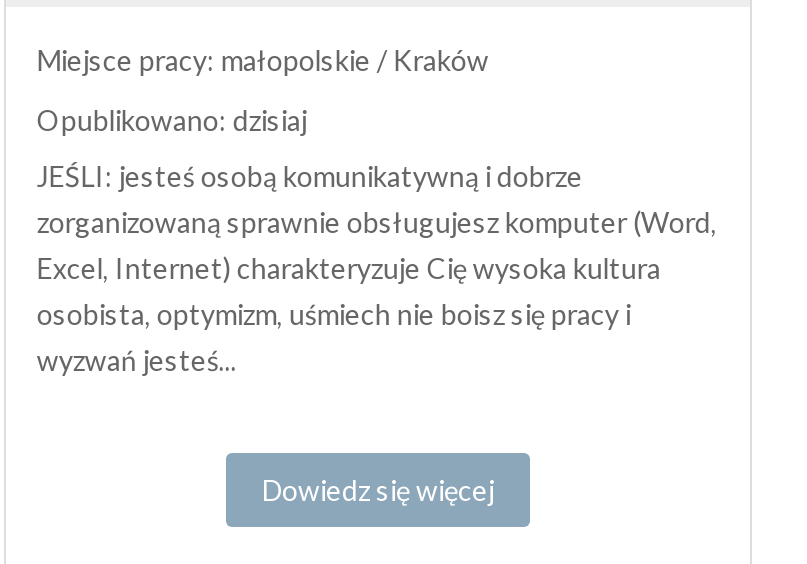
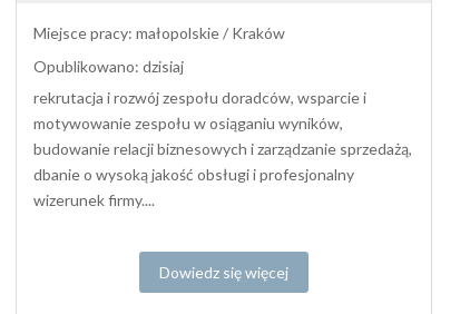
- JEŚLI: jesteś osobą komunikatywną i dobrze
- zorganizowaną sprawnie obsługujesz komputer (Word,
- Excel, Internet) charakteryzuje Cię wysoka kultura
- osobista, optymizm, uśmiech nie boisz się pracy i
- wyzwań jesteś...
+ rekrutacja i rozwój zespołu doradców, wsparcie i
+ motywowanie zespołu w osiąganiu wyników,
+ budowanie relacji biznesowych i zarządzanie sprzedażą,
+ dbanie o wysoką jakość obsługi i profesjonalny
+ wizerunek firmy....
